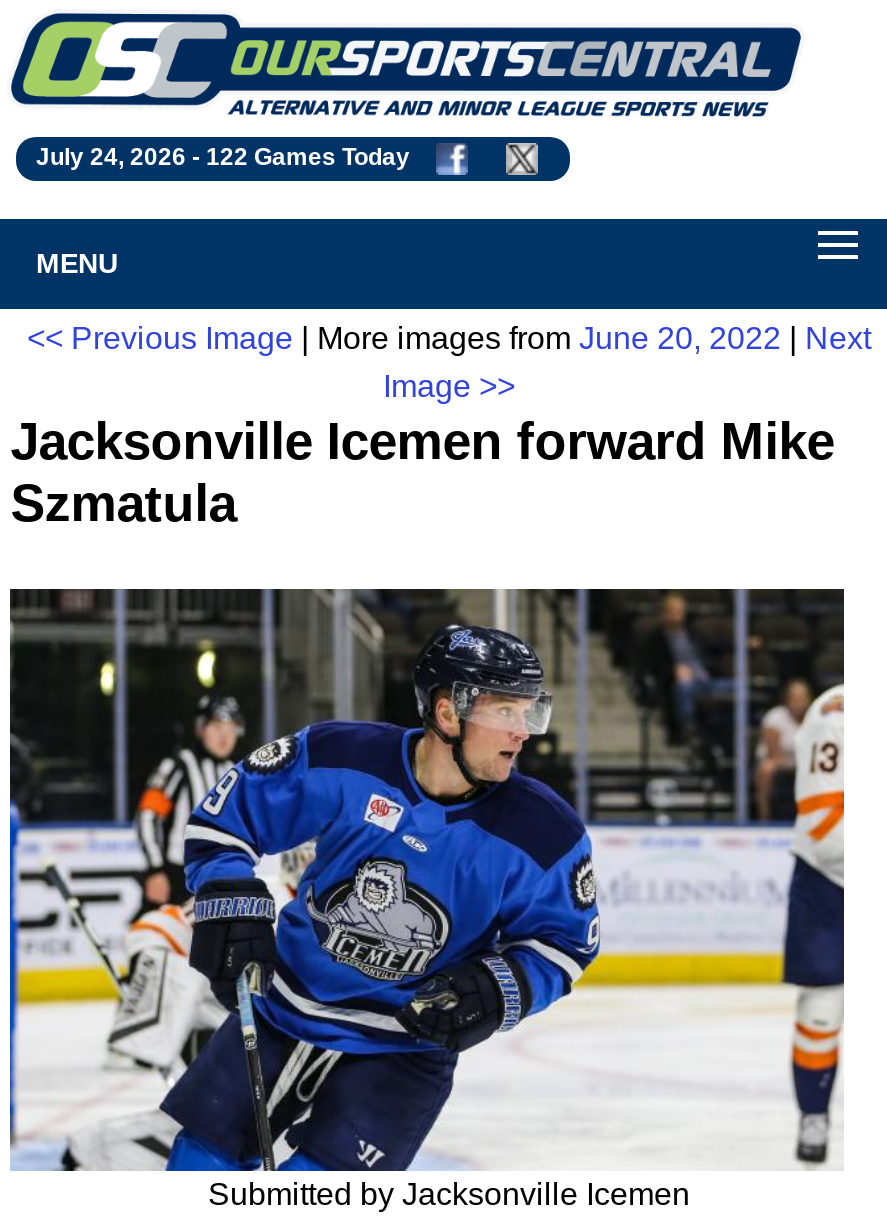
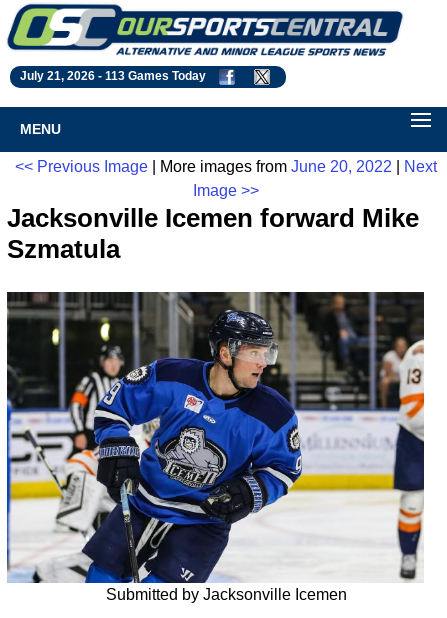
- July 24, 2026 - 122 Games Today
+ July 21, 2026 - 113 Games Today
